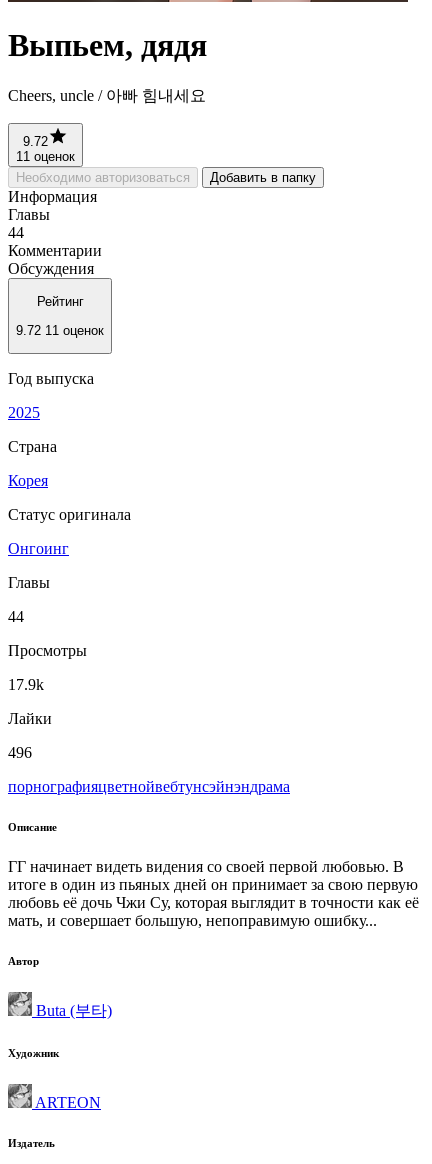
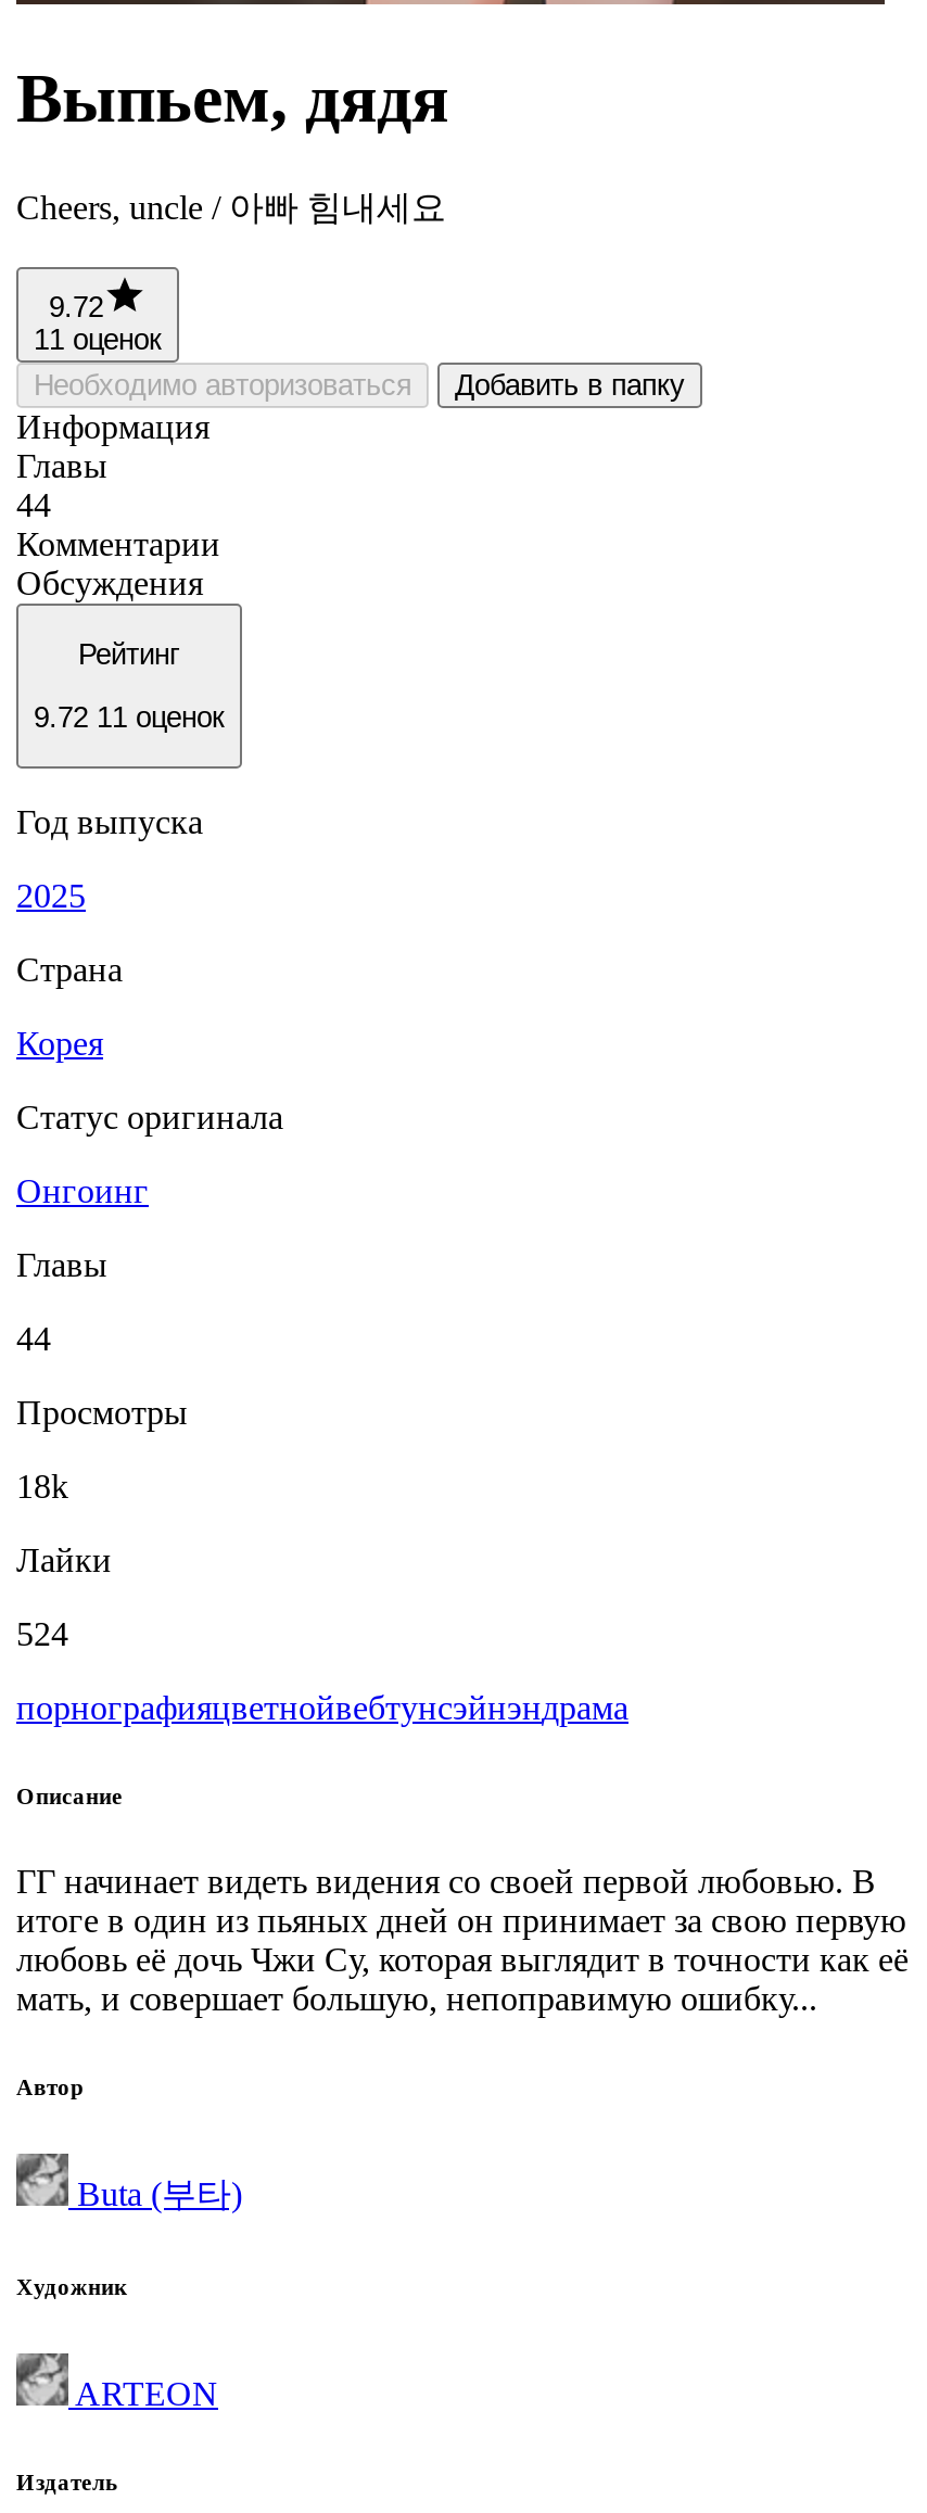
- 17.9k
+ 18k

- 496
+ 524
